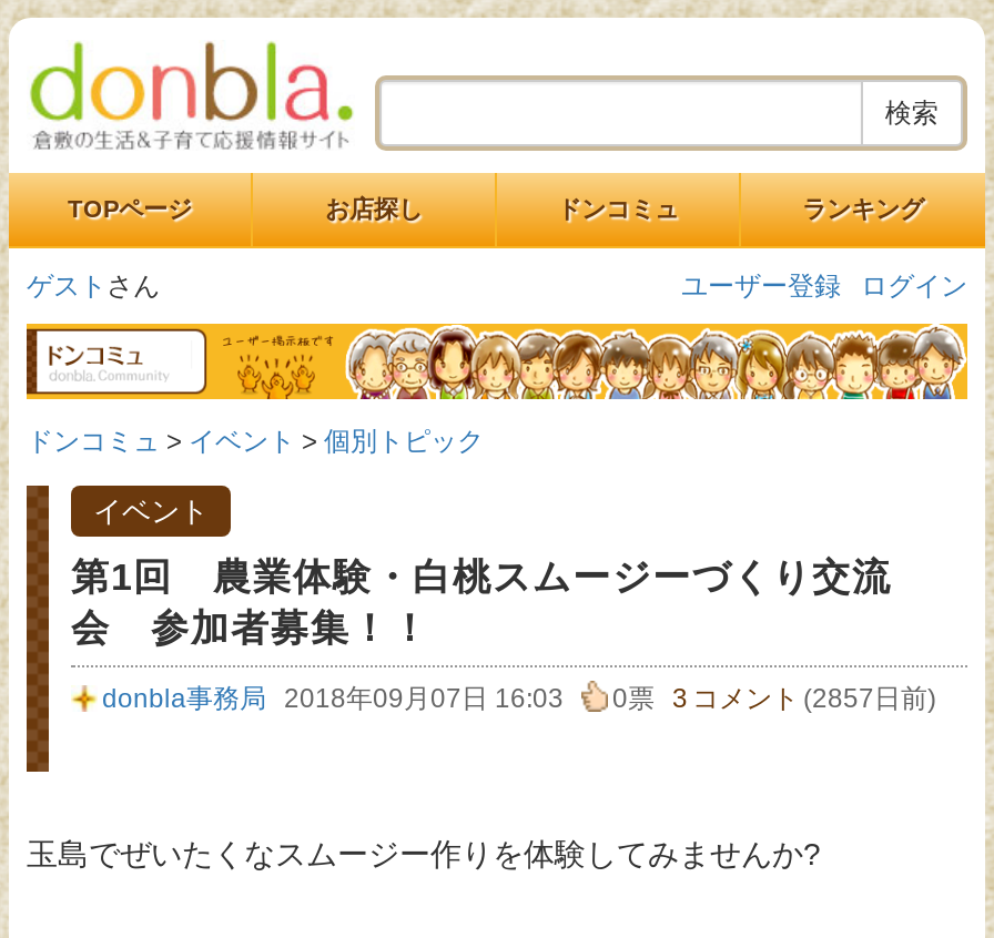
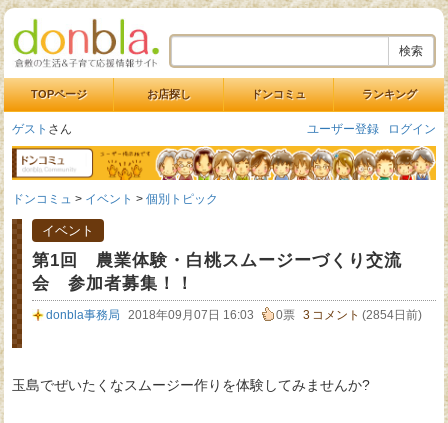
- 0票 3 コメント (2857日前)
+ 0票 3 コメント (2854日前)
